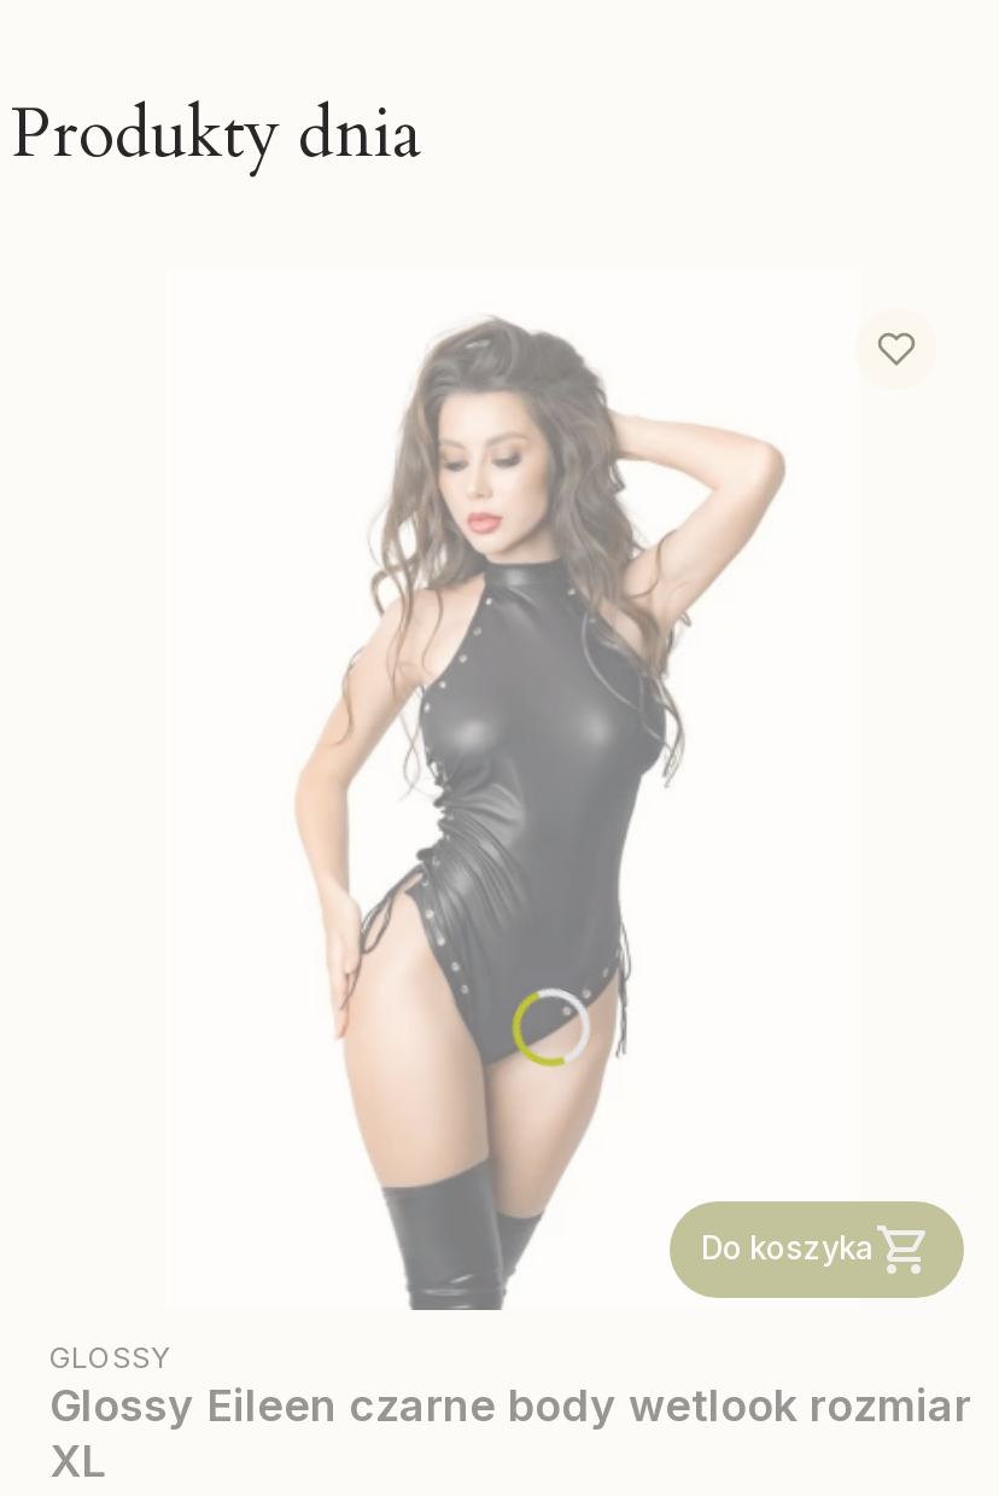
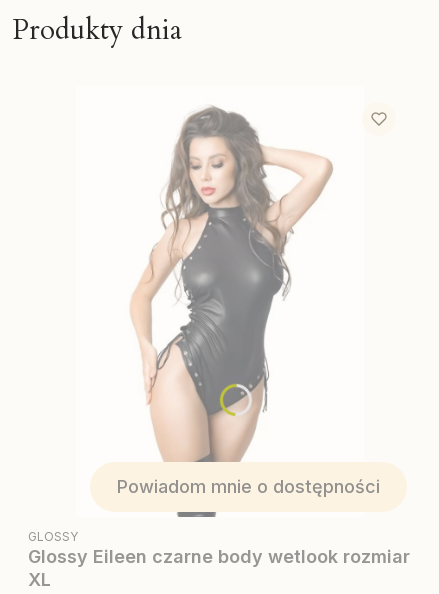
- Do koszyka
+ Powiadom mnie o dostępności
